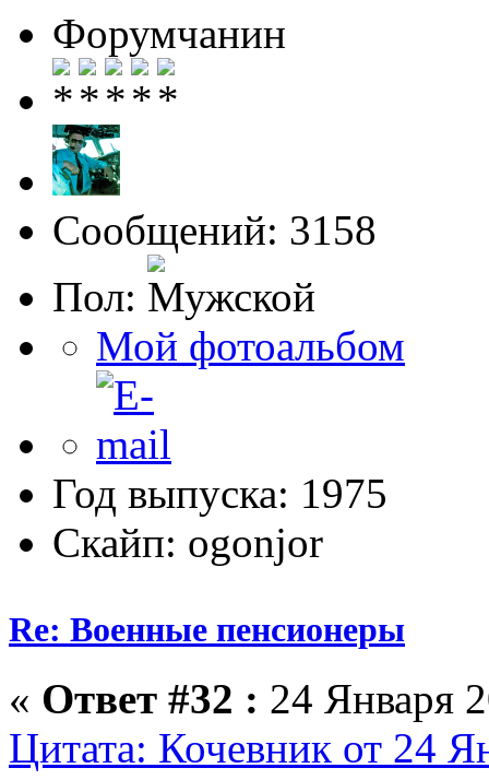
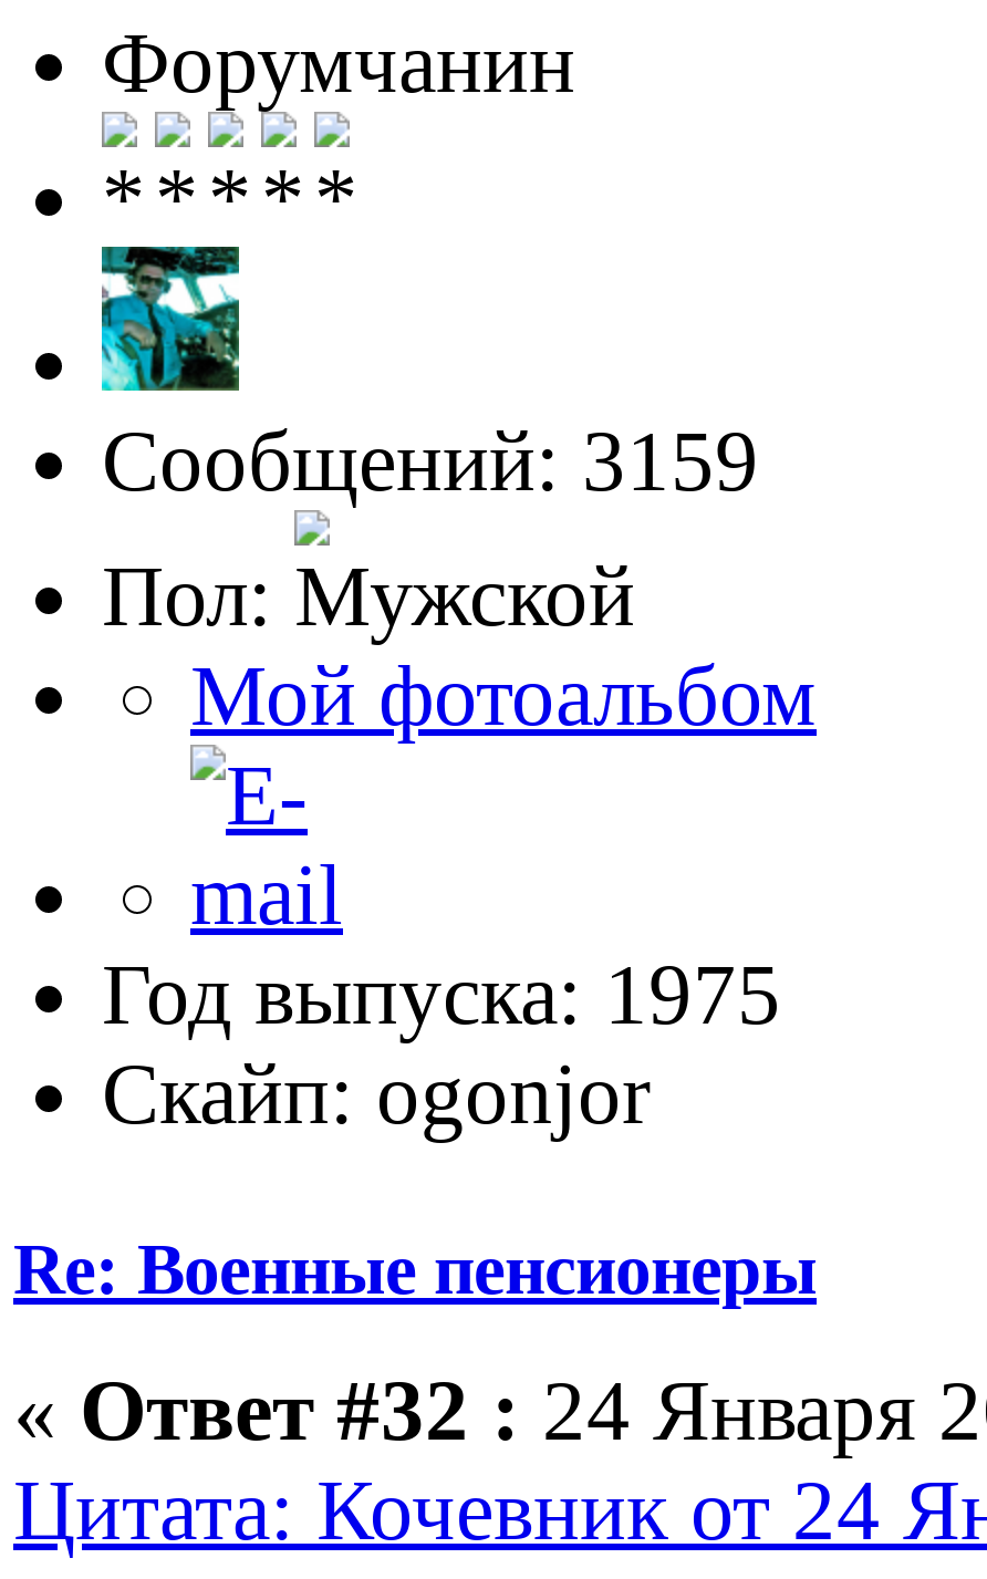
- Сообщений: 3158
+ Сообщений: 3159
